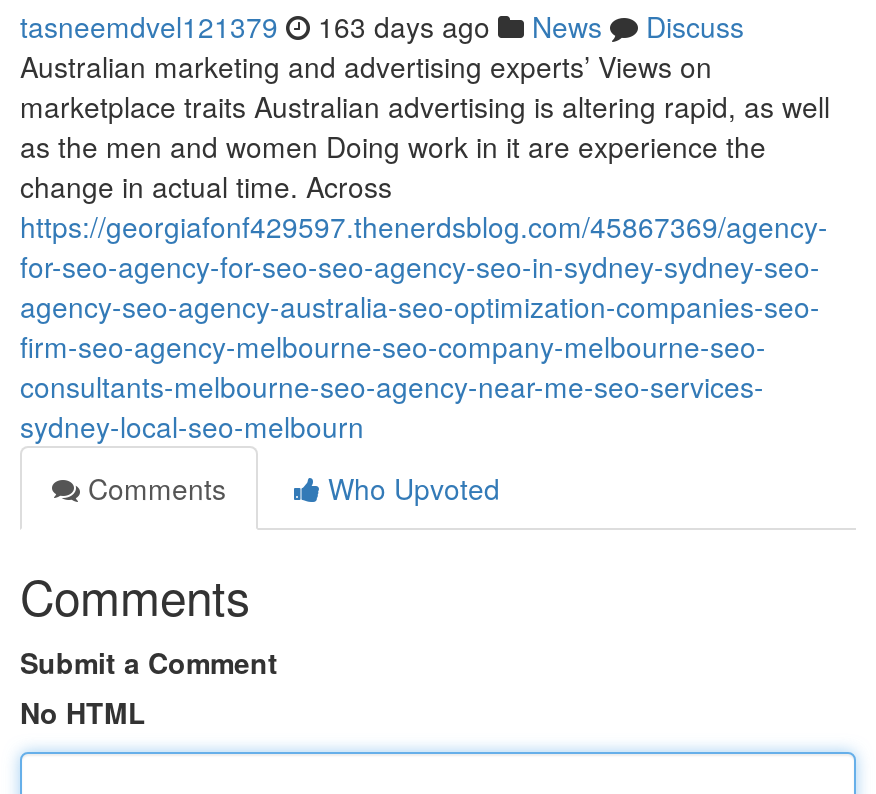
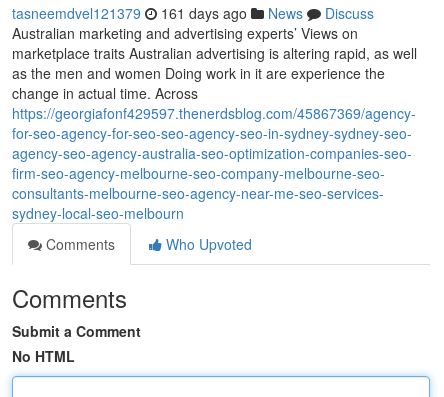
- tasneemdvel121379 163 days ago News Discuss
+ tasneemdvel121379 161 days ago News Discuss
